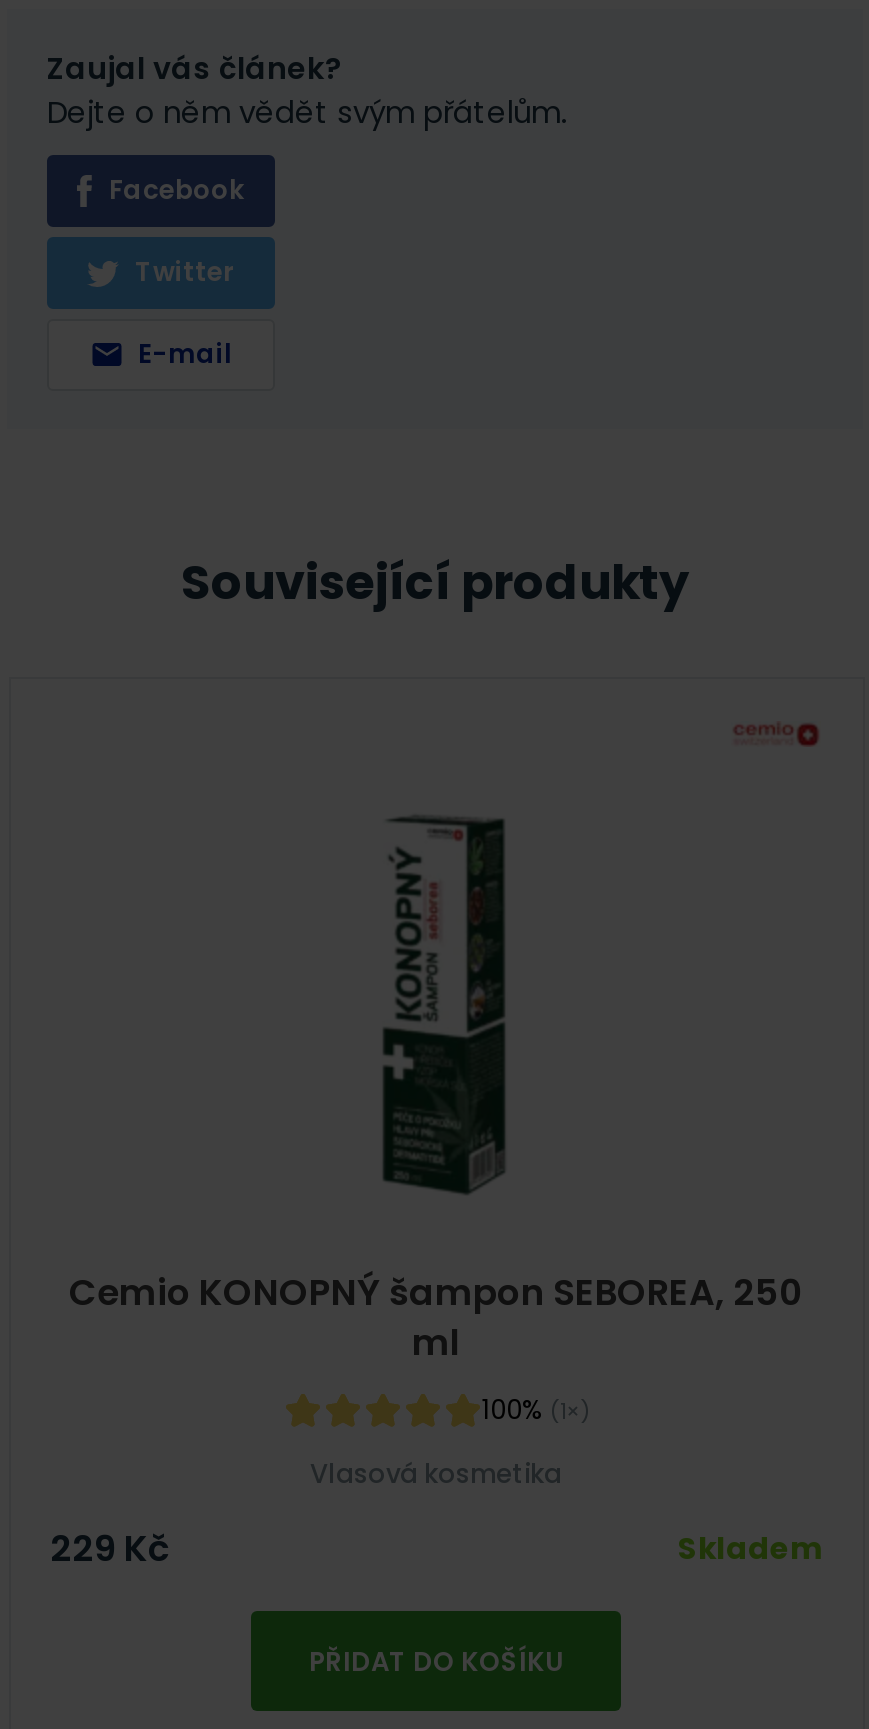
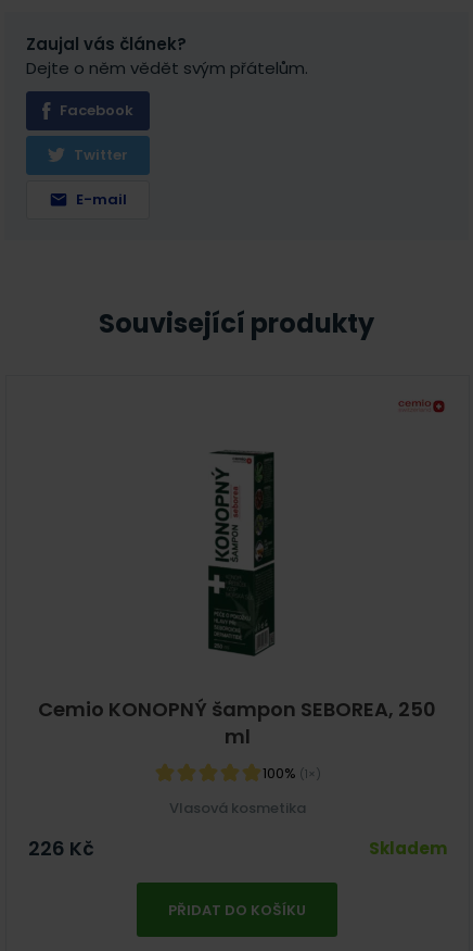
- 229 Kč
+ 226 Kč
